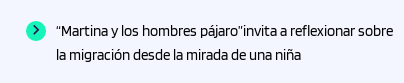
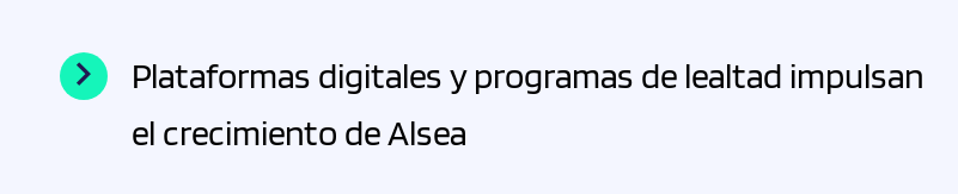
- “Martina y los hombres pájaro”invita a reflexionar sobre
- la migración desde la mirada de una niña
+ Plataformas digitales y programas de lealtad impulsan
+ el crecimiento de Alsea
